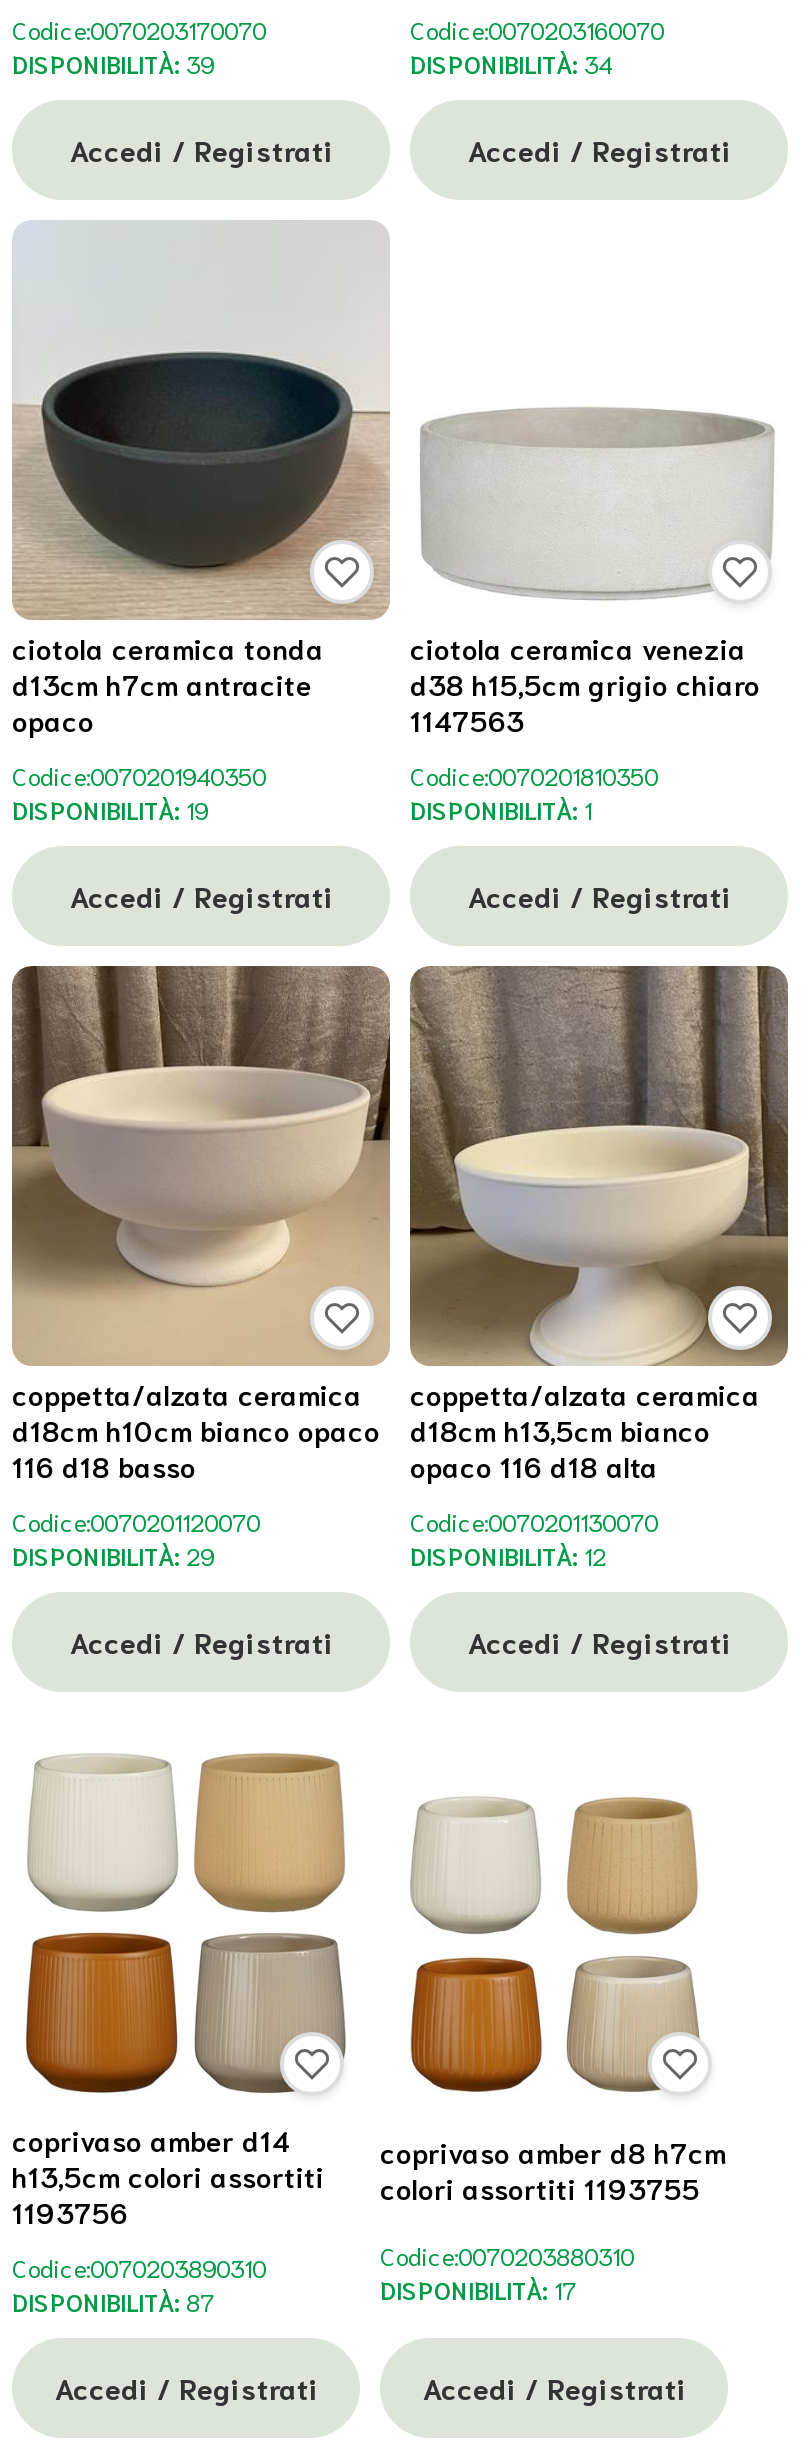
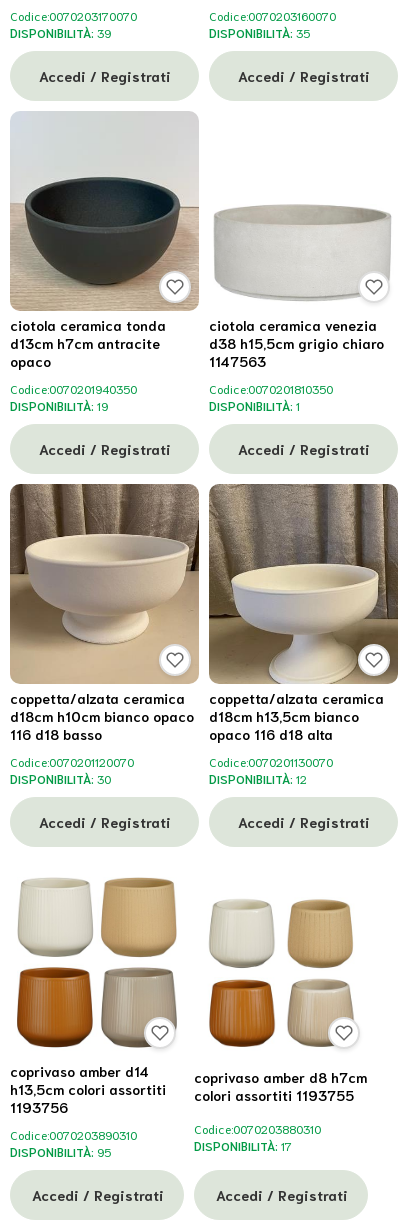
- DISPONIBILITÀ: 34
+ DISPONIBILITÀ: 35

- DISPONIBILITÀ: 29
+ DISPONIBILITÀ: 30

- DISPONIBILITÀ: 87
+ DISPONIBILITÀ: 95
